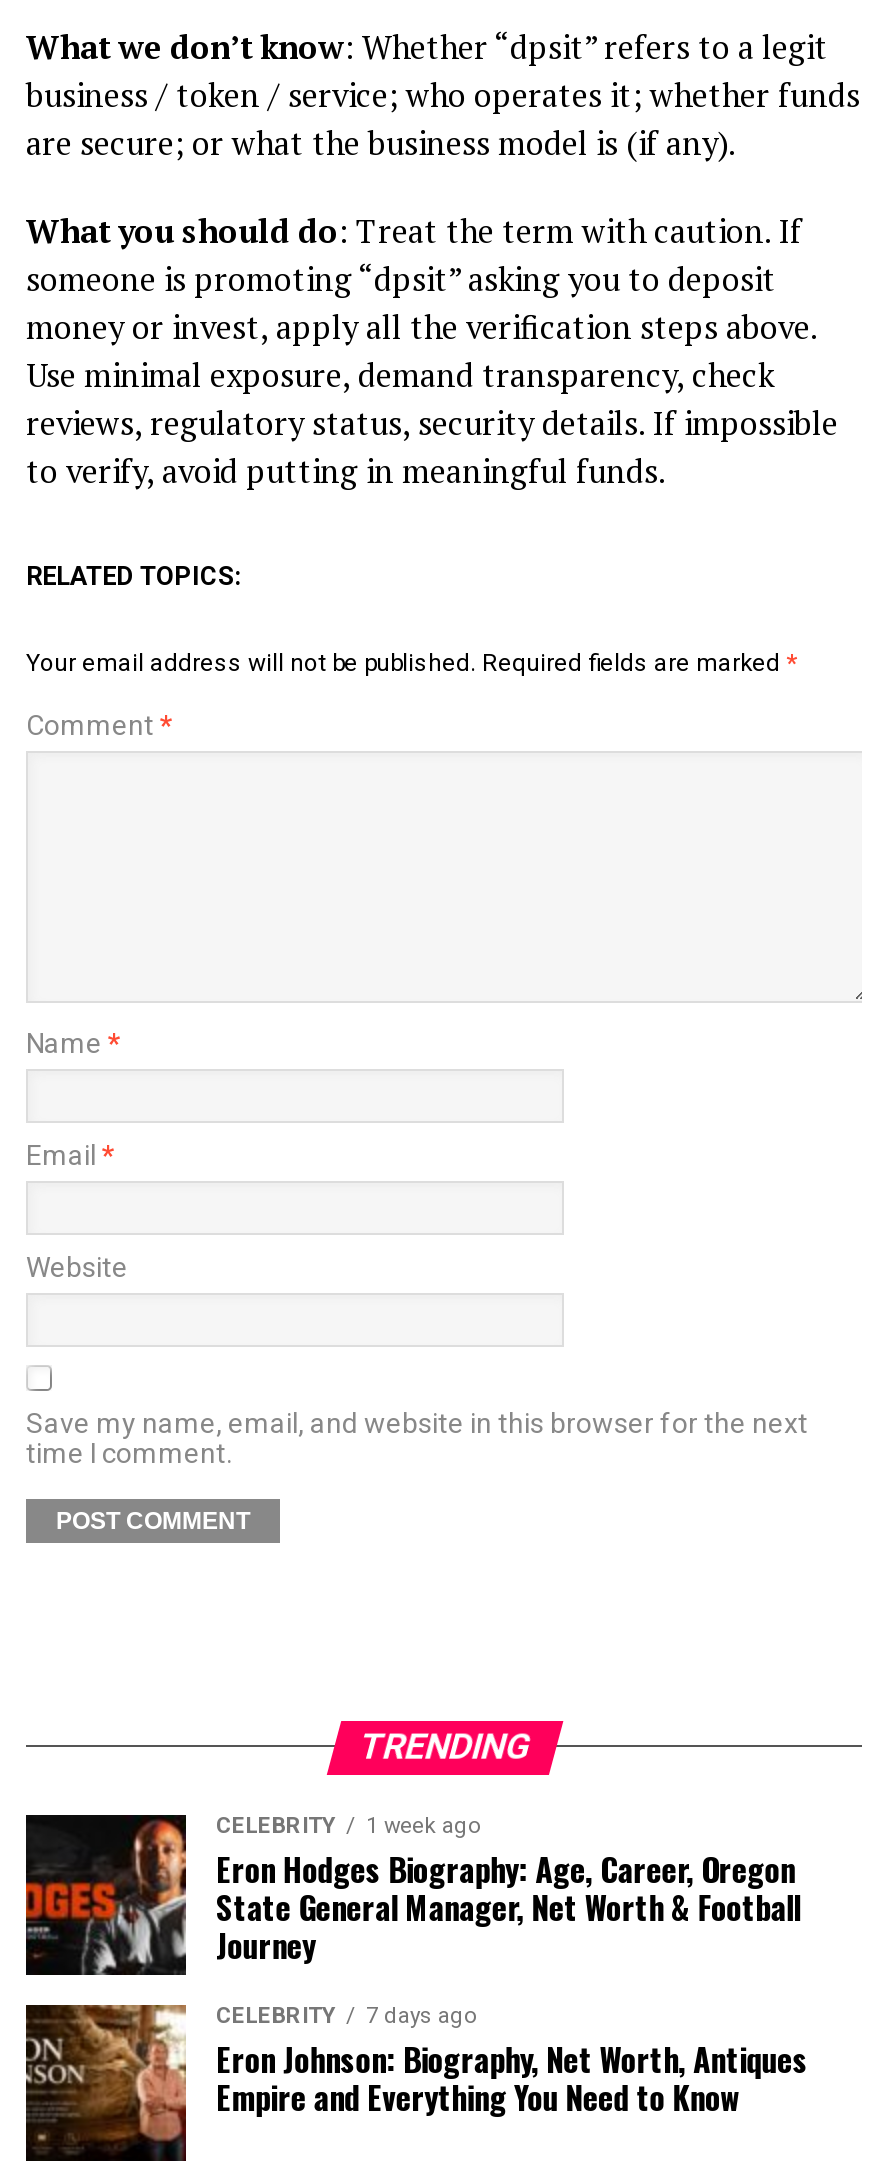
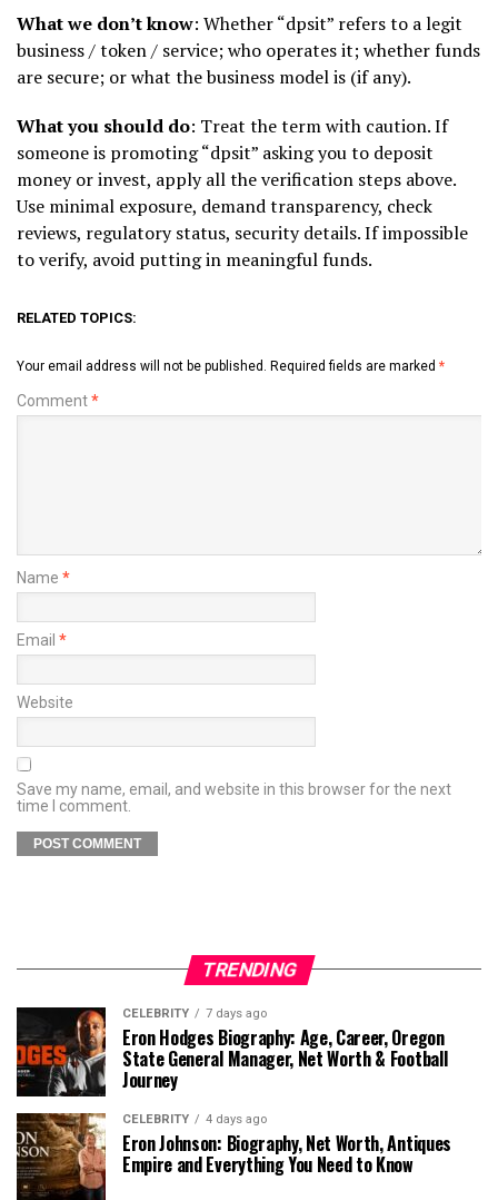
- CELEBRITY 1 week ago
+ CELEBRITY 7 days ago

- CELEBRITY 7 days ago
+ CELEBRITY 4 days ago
